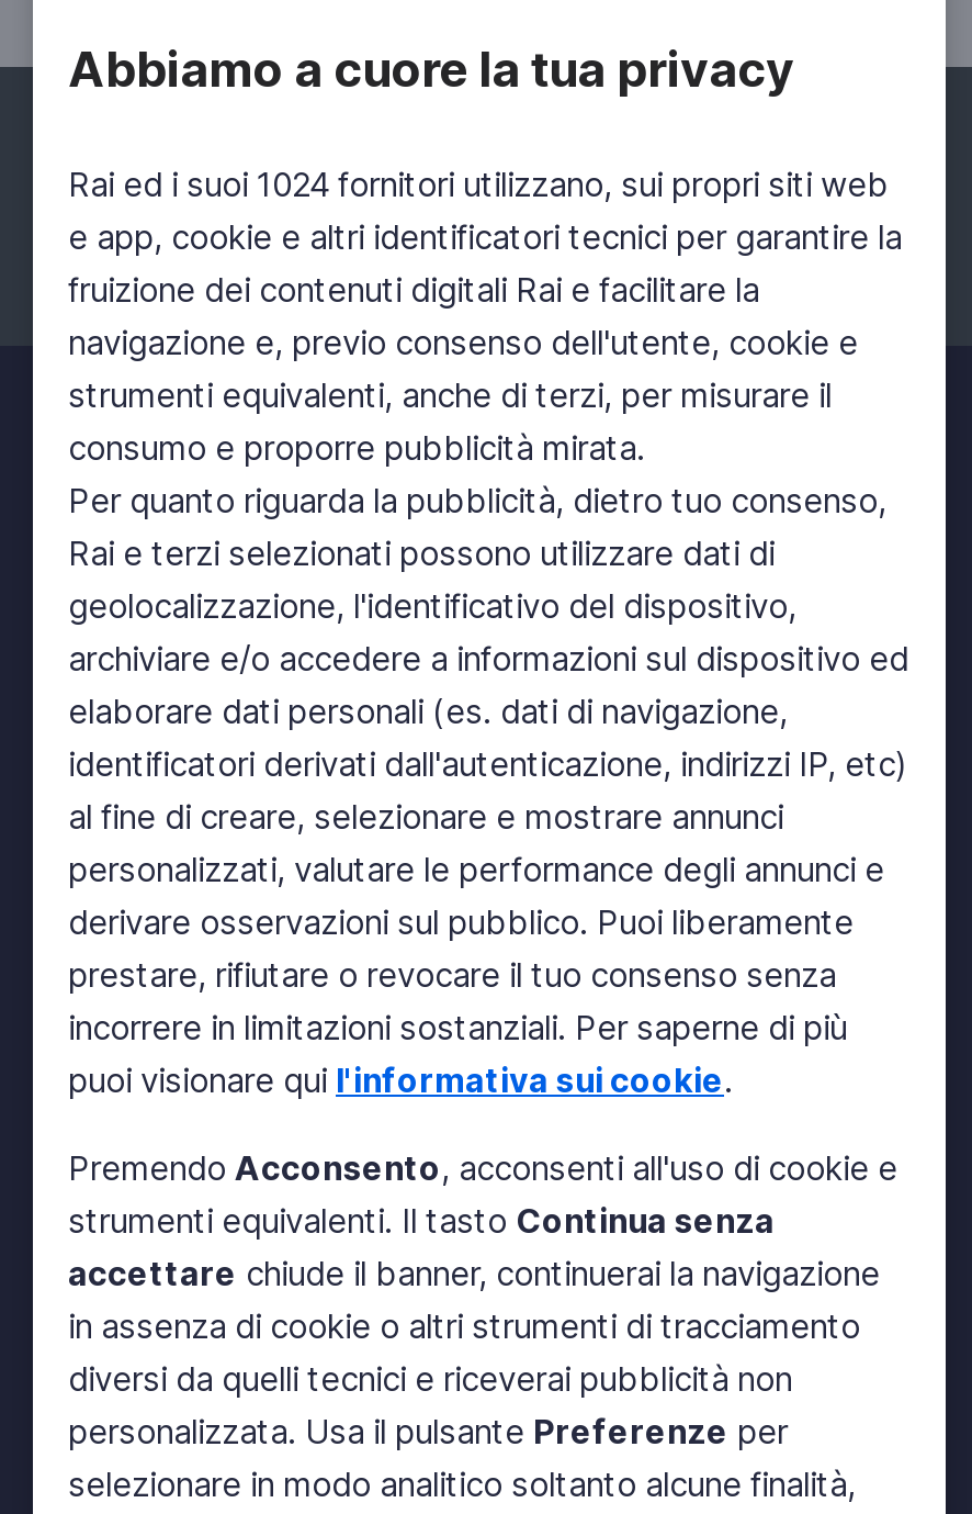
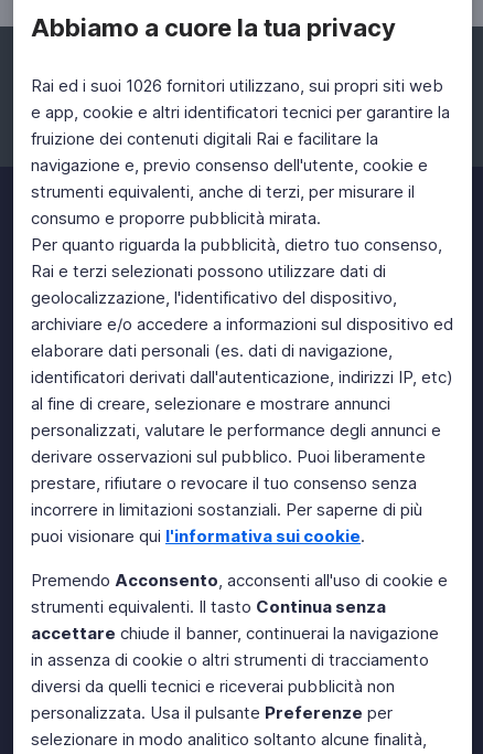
- Rai ed i suoi 1024 fornitori utilizzano, sui propri siti web
+ Rai ed i suoi 1026 fornitori utilizzano, sui propri siti web
